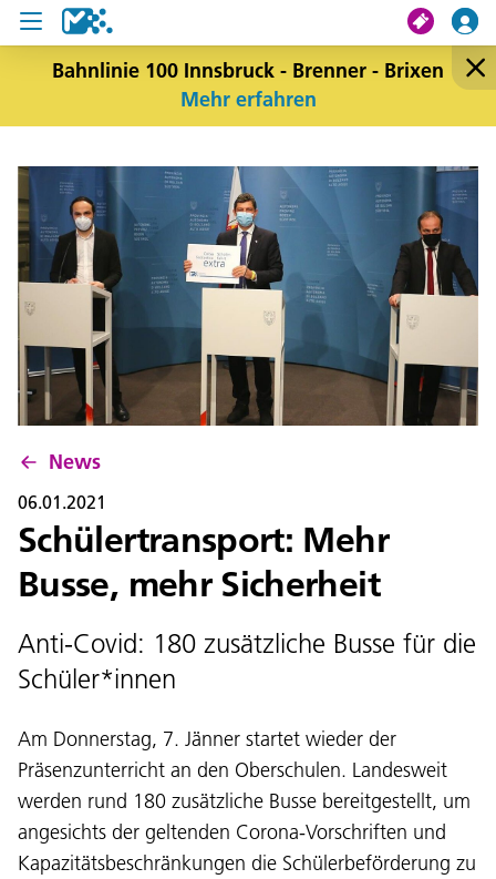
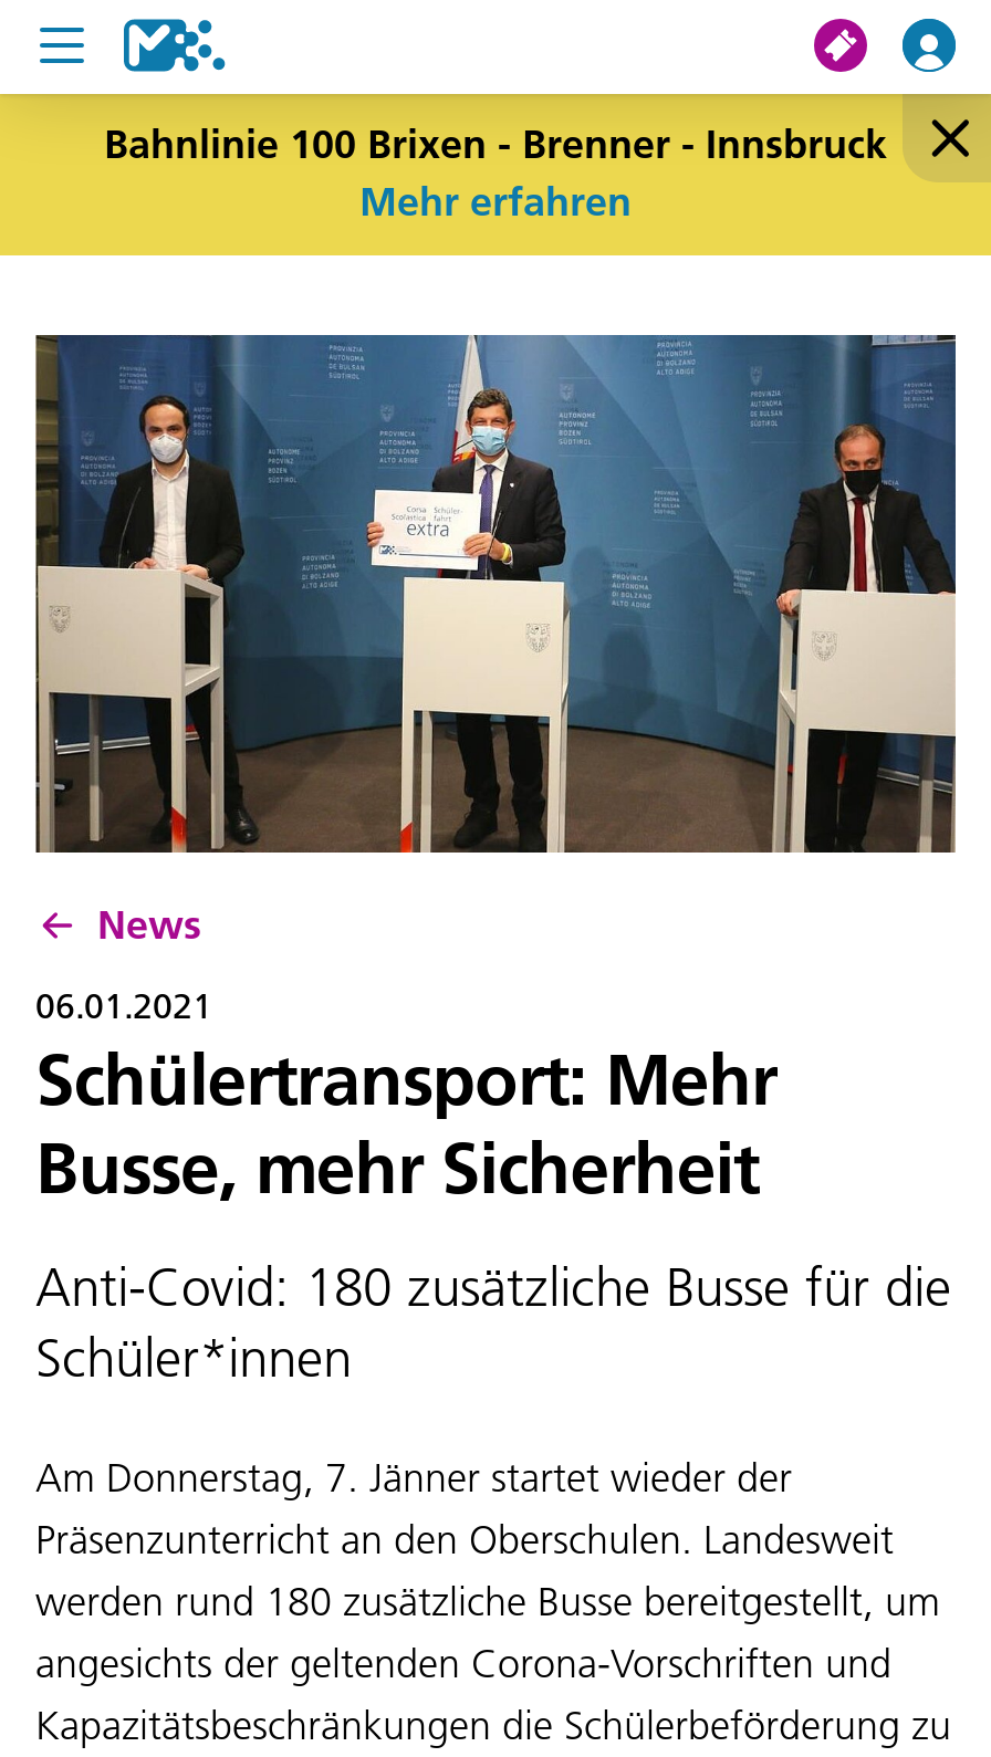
- Bahnlinie 100 Innsbruck - Brenner - Brixen
+ Bahnlinie 100 Brixen - Brenner - Innsbruck
